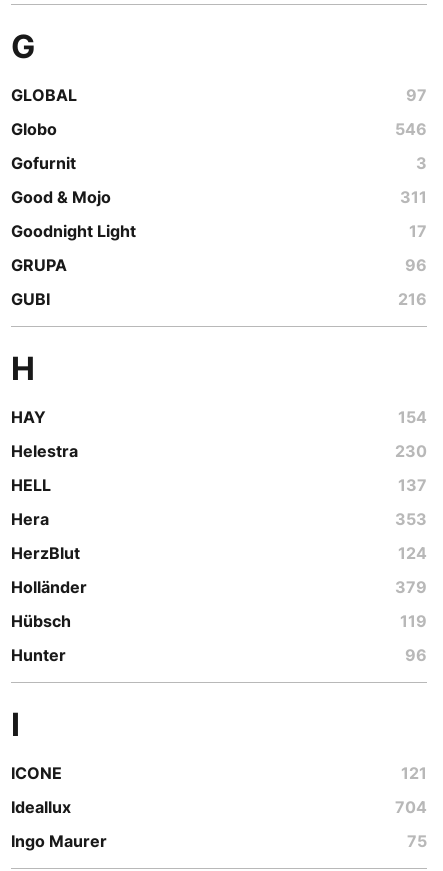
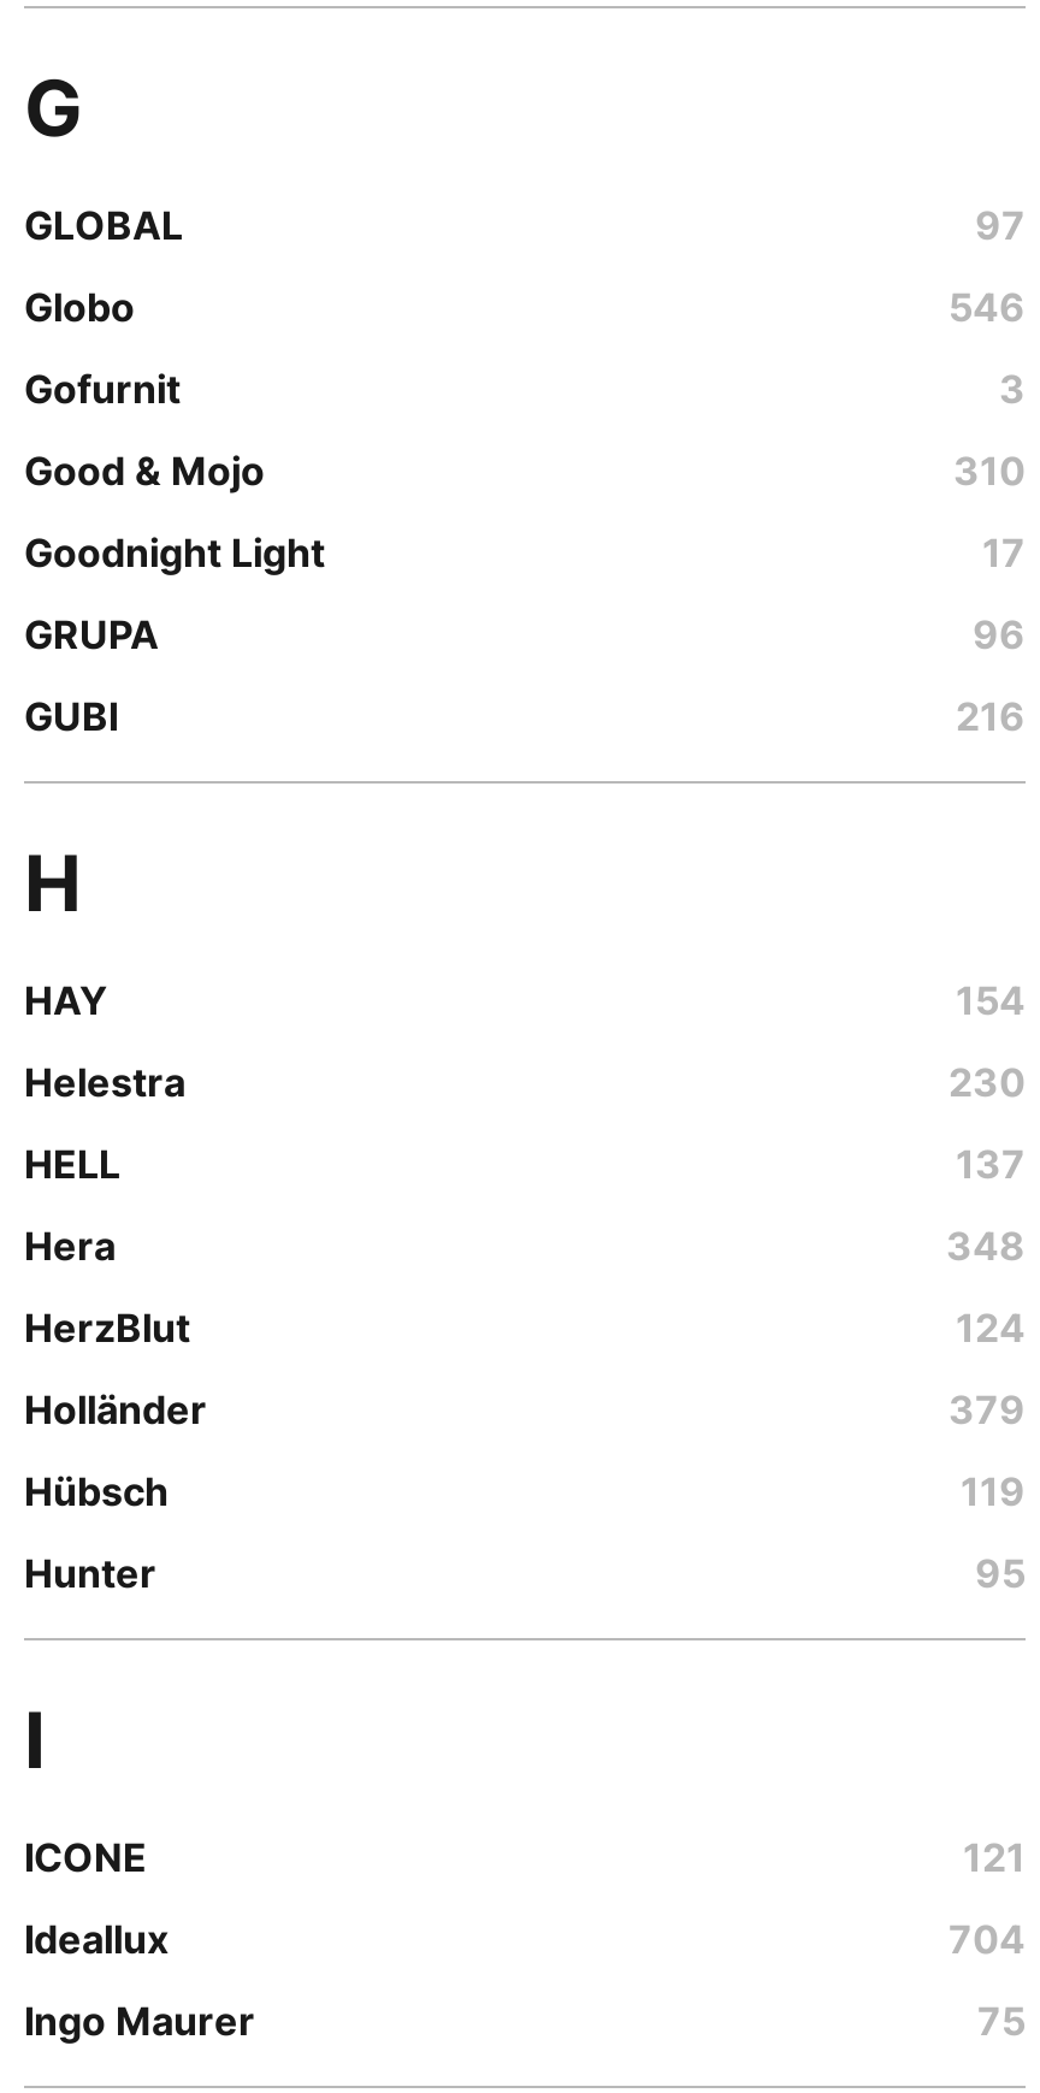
- 311
+ 310

- 353
+ 348

- 96
+ 95
